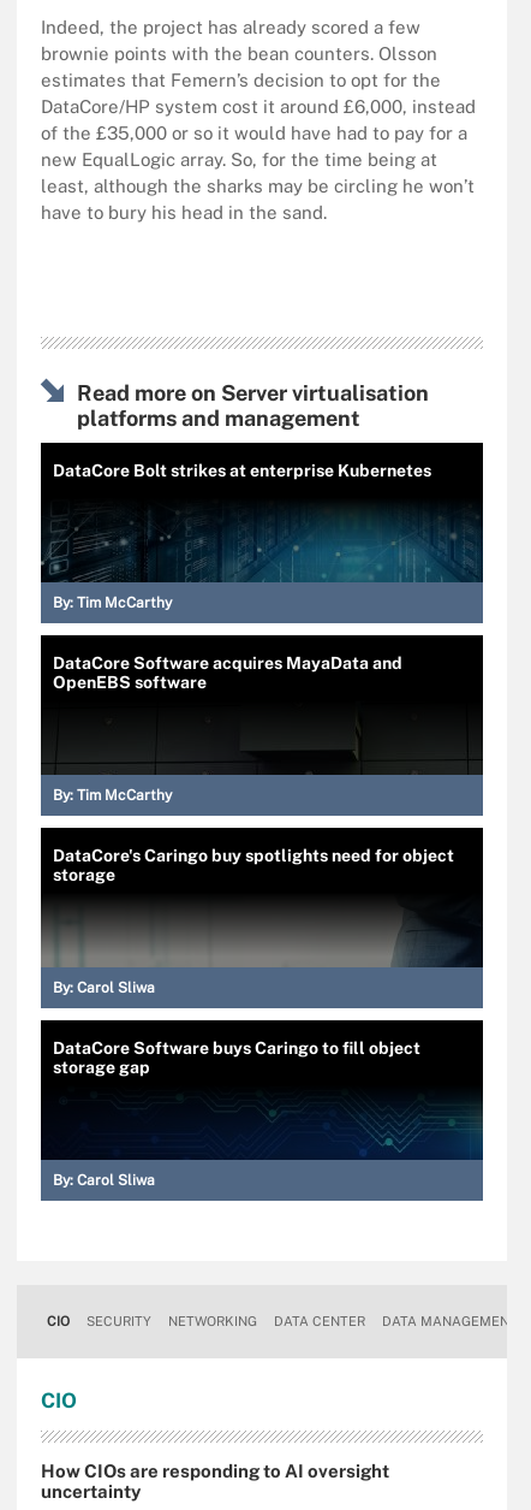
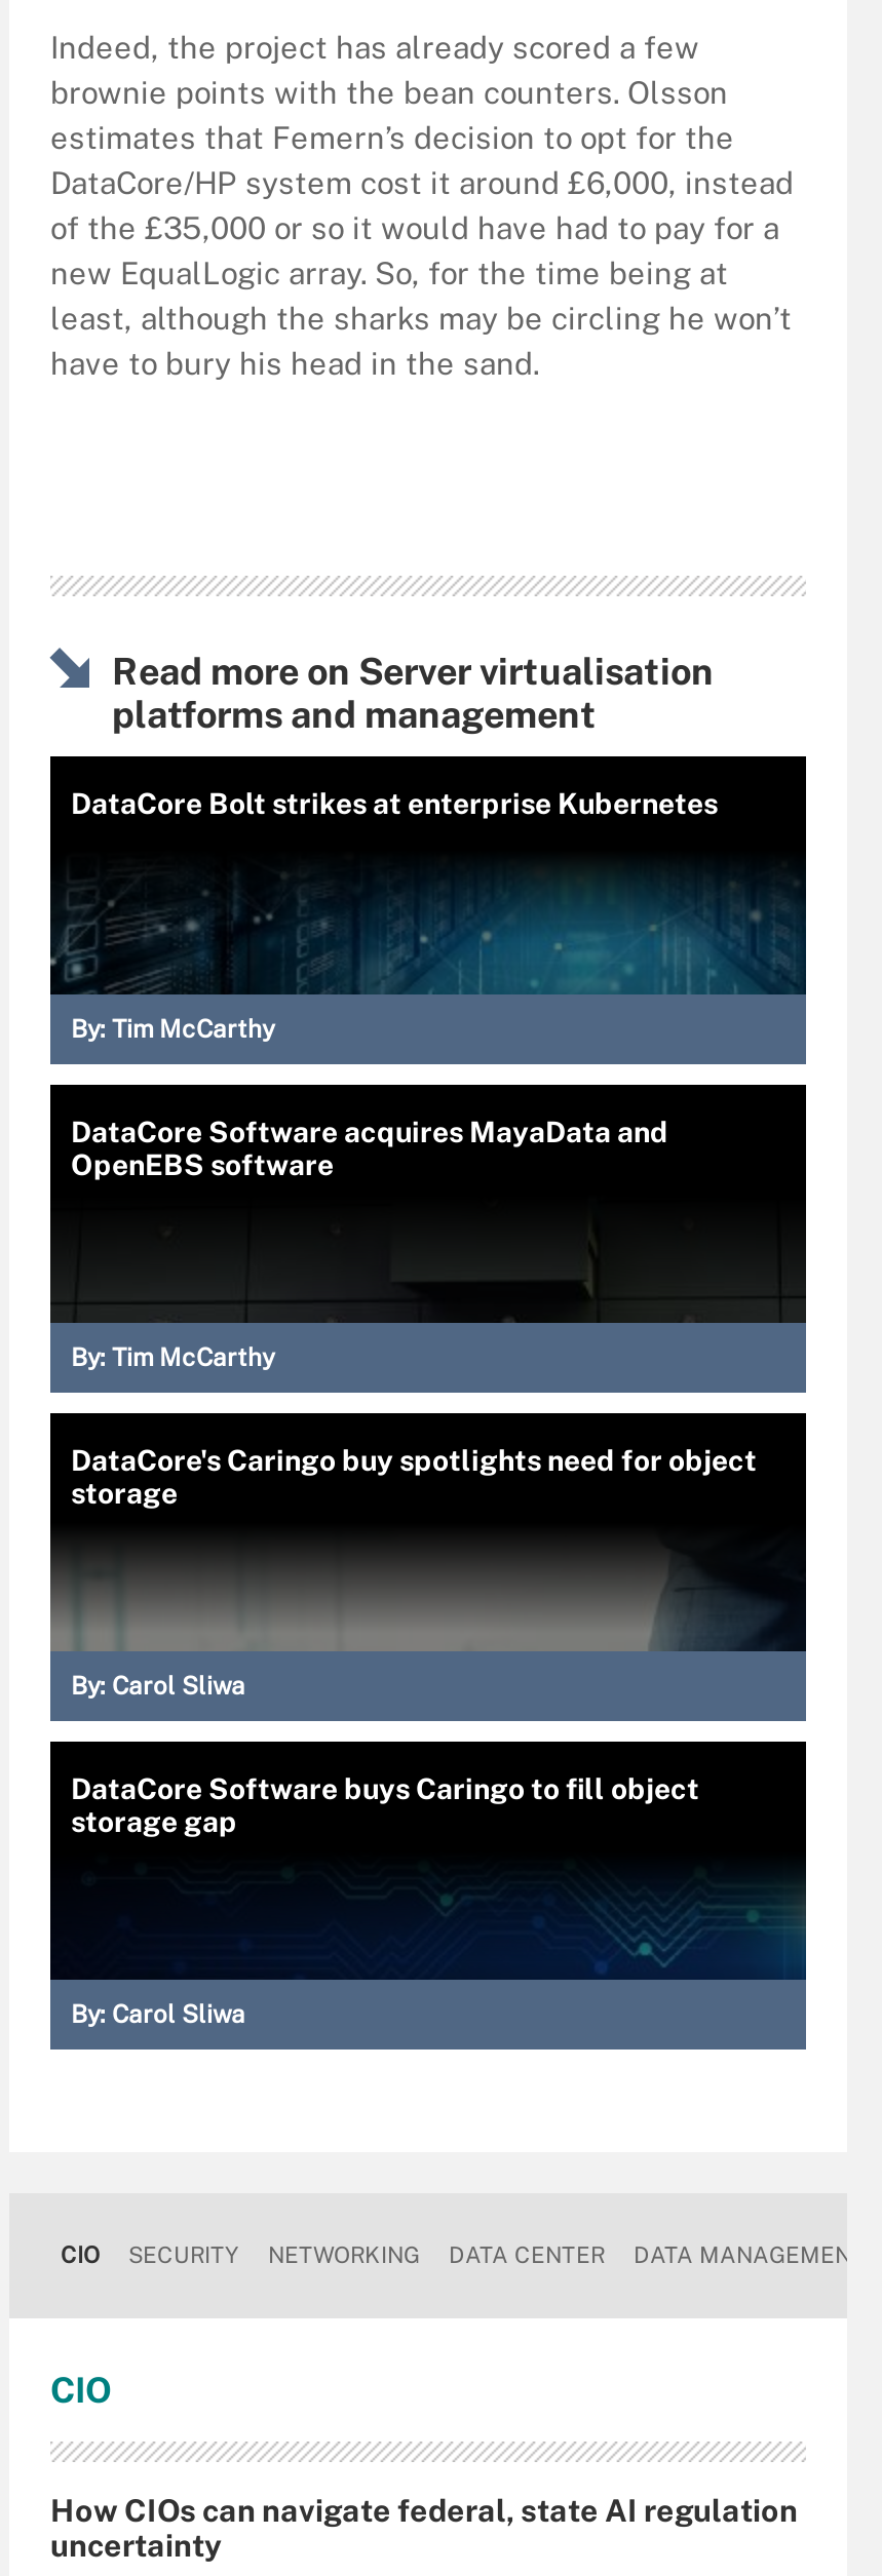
- How CIOs are responding to AI oversight
+ How CIOs can navigate federal, state AI regulation
